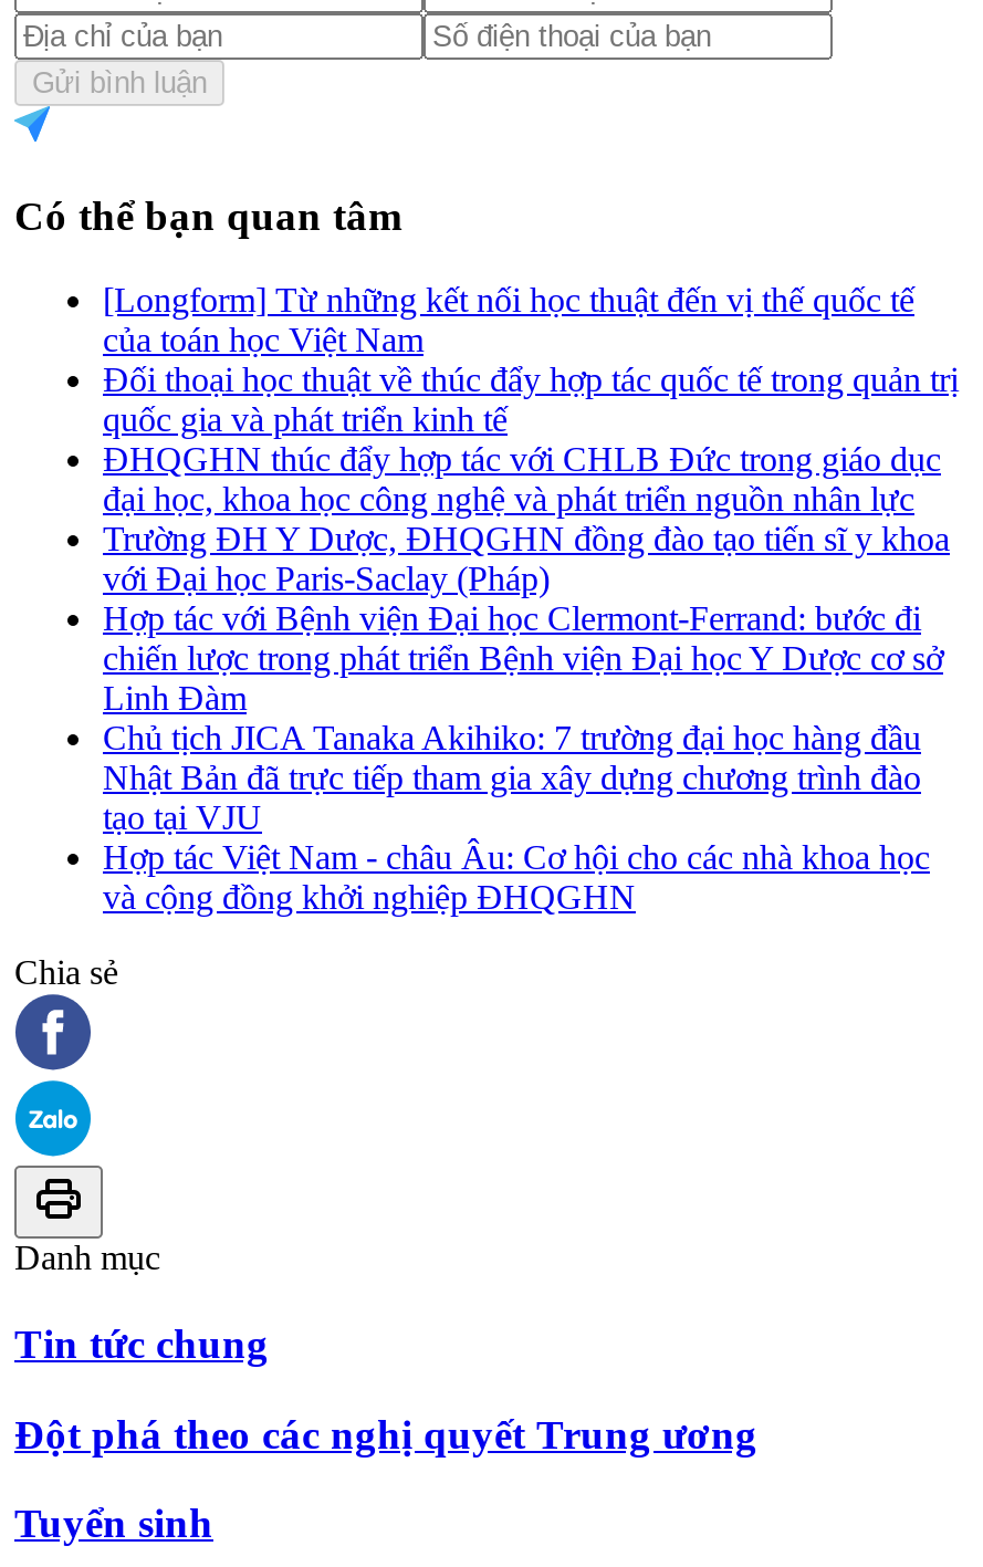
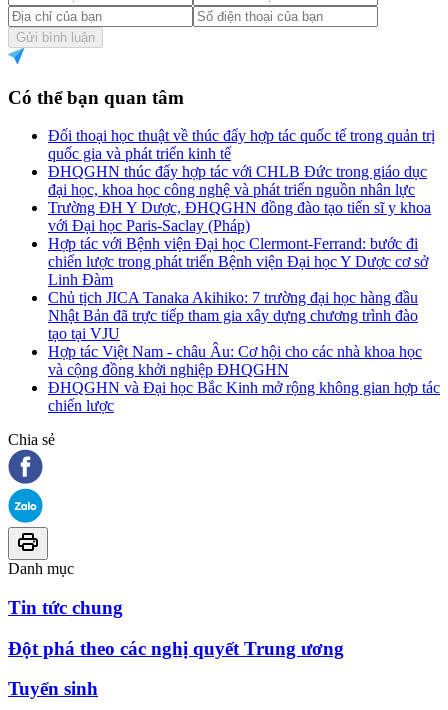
- [Longform] Từ những kết nối học thuật đến vị thế quốc tế
- của toán học Việt Nam

moved up: Đối thoại học thuật về thúc đẩy hợp tác quốc tế trong quản trị | quốc gia và phát triển kinh tế | ĐHQGHN thúc đẩy hợp tác với CHLB Đức trong giáo dục | ... | Hợp tác Việt Nam - châu Âu: Cơ hội cho các nhà khoa học | và cộng đồng khởi nghiệp ĐHQGHN

+ ĐHQGHN và Đại học Bắc Kinh mở rộng không gian hợp tác
+ chiến lược
